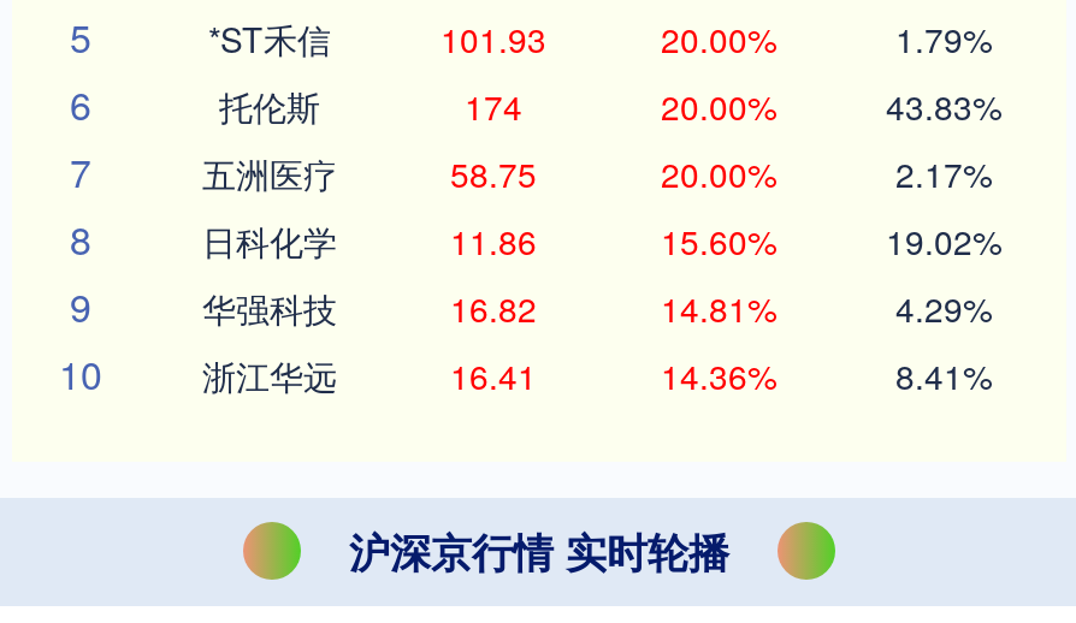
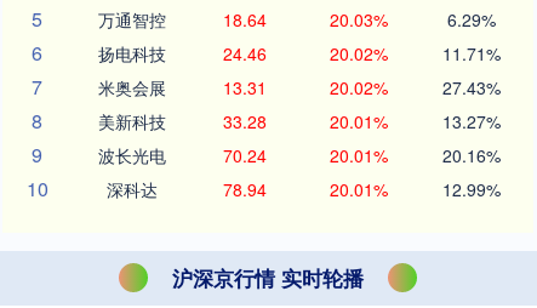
- *ST禾信
- 101.93
- 20.00%
- 1.79%
+ 万通智控
+ 18.64
+ 20.03%
+ 6.29%

- 托伦斯
- 174
- 20.00%
- 43.83%
+ 扬电科技
+ 24.46
+ 20.02%
+ 11.71%

- 五洲医疗
- 58.75
- 20.00%
- 2.17%
+ 米奥会展
+ 13.31
+ 20.02%
+ 27.43%

- 日科化学
- 11.86
- 15.60%
- 19.02%
+ 美新科技
+ 33.28
+ 20.01%
+ 13.27%

- 华强科技
- 16.82
- 14.81%
- 4.29%
+ 波长光电
+ 70.24
+ 20.01%
+ 20.16%

- 浙江华远
- 16.41
- 14.36%
- 8.41%
+ 深科达
+ 78.94
+ 20.01%
+ 12.99%
